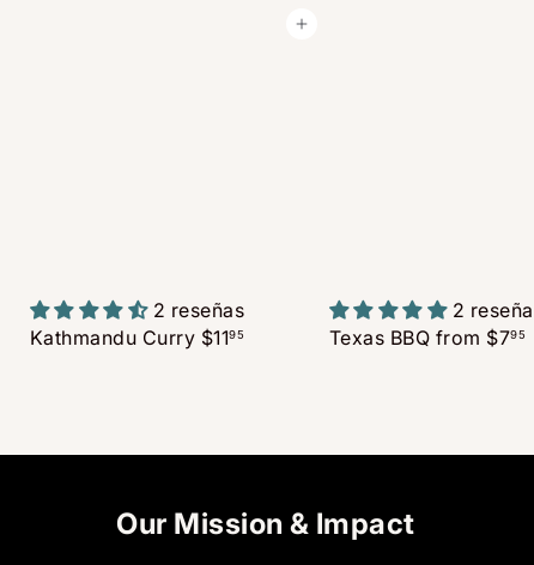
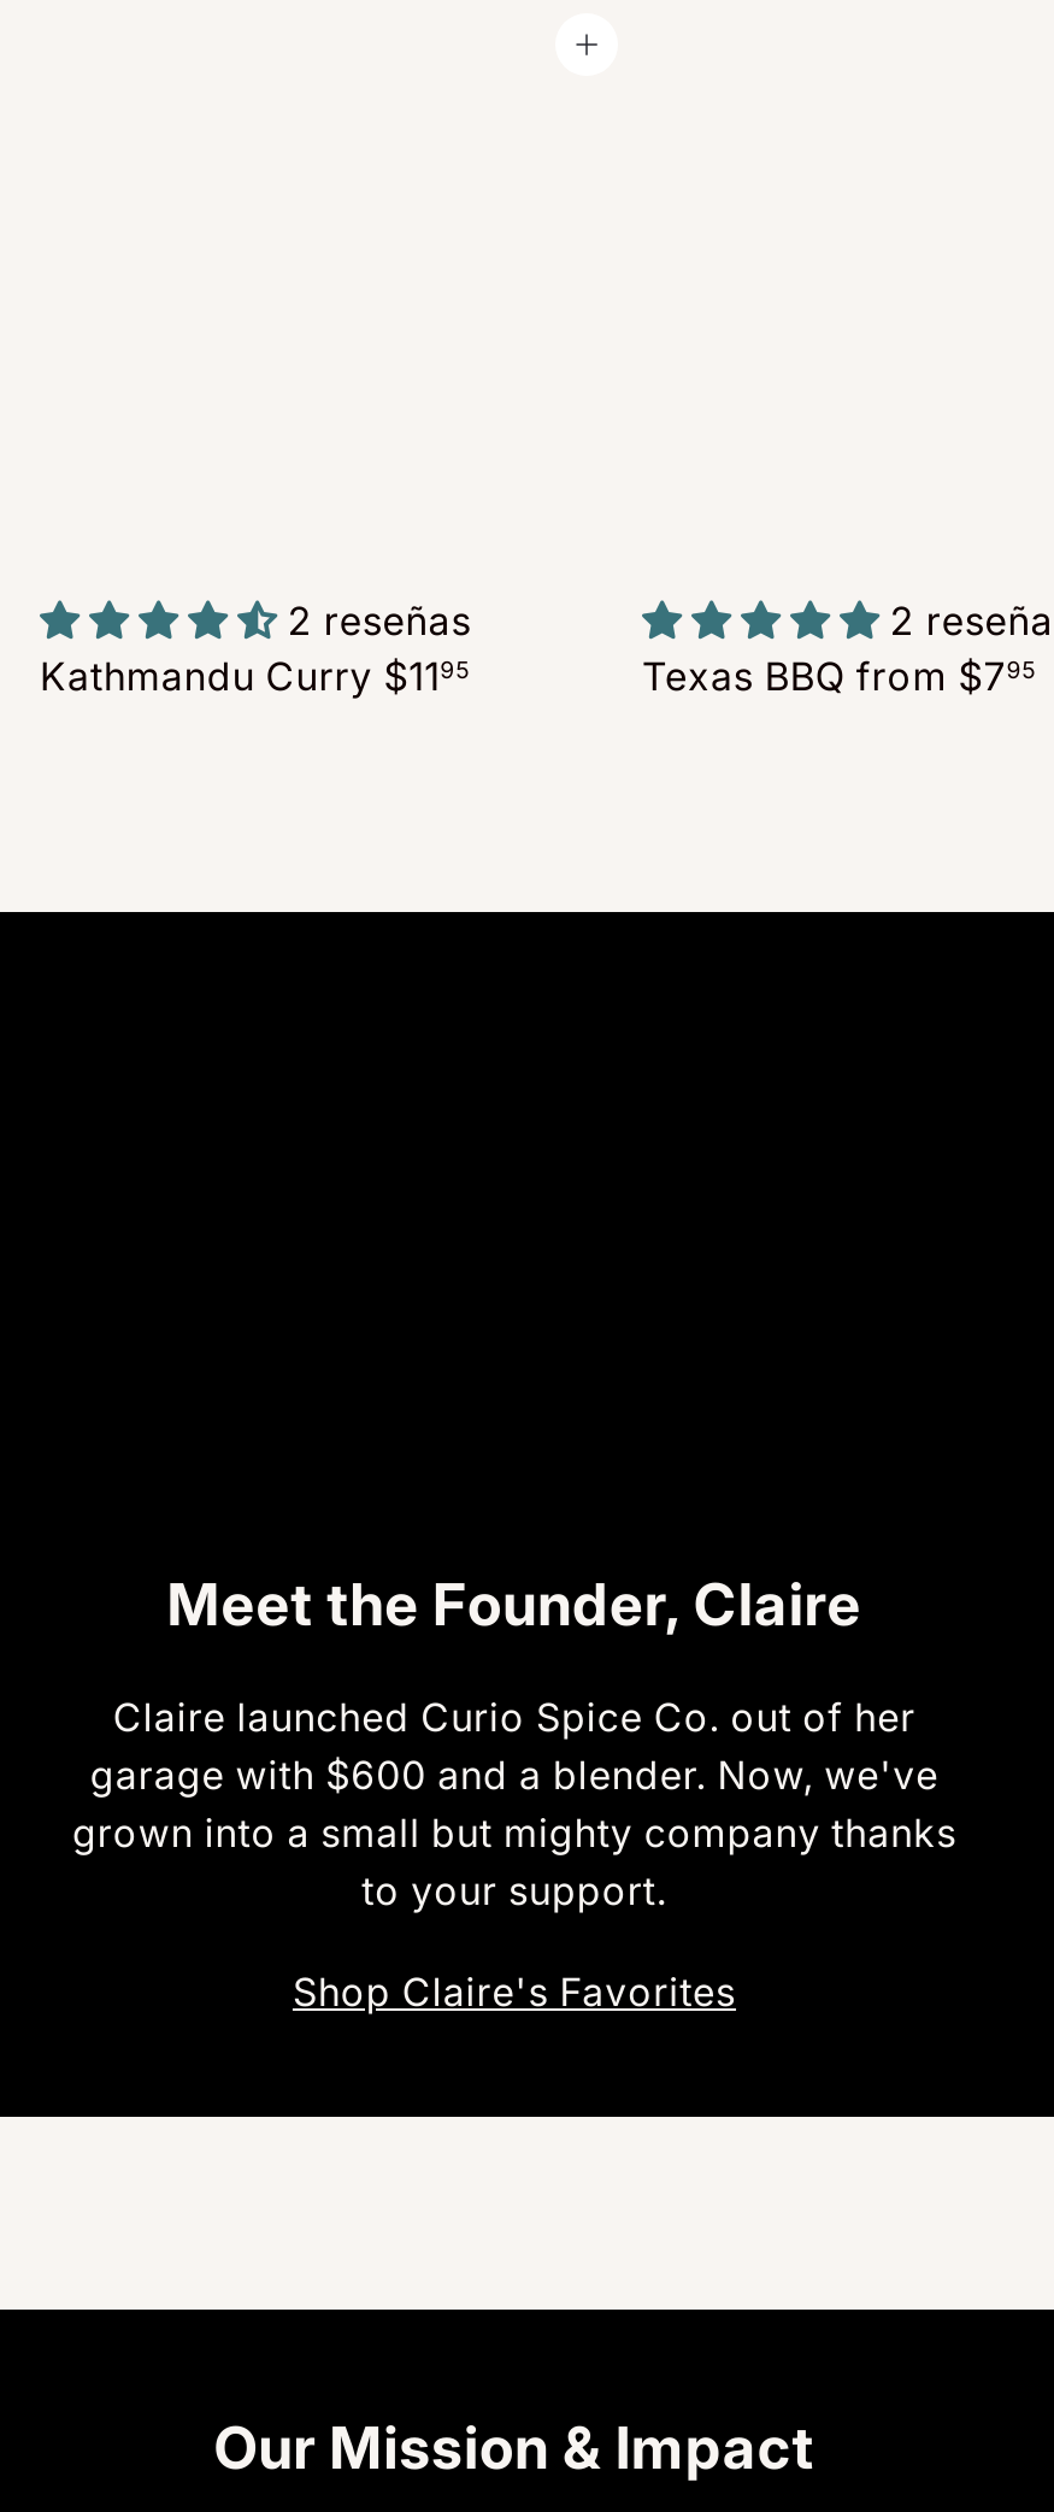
+ Meet the Founder, Claire
+ Claire launched Curio Spice Co. out of her
+ garage with $600 and a blender. Now, we've
+ grown into a small but mighty company thanks
+ to your support.
+ Shop Claire's Favorites
